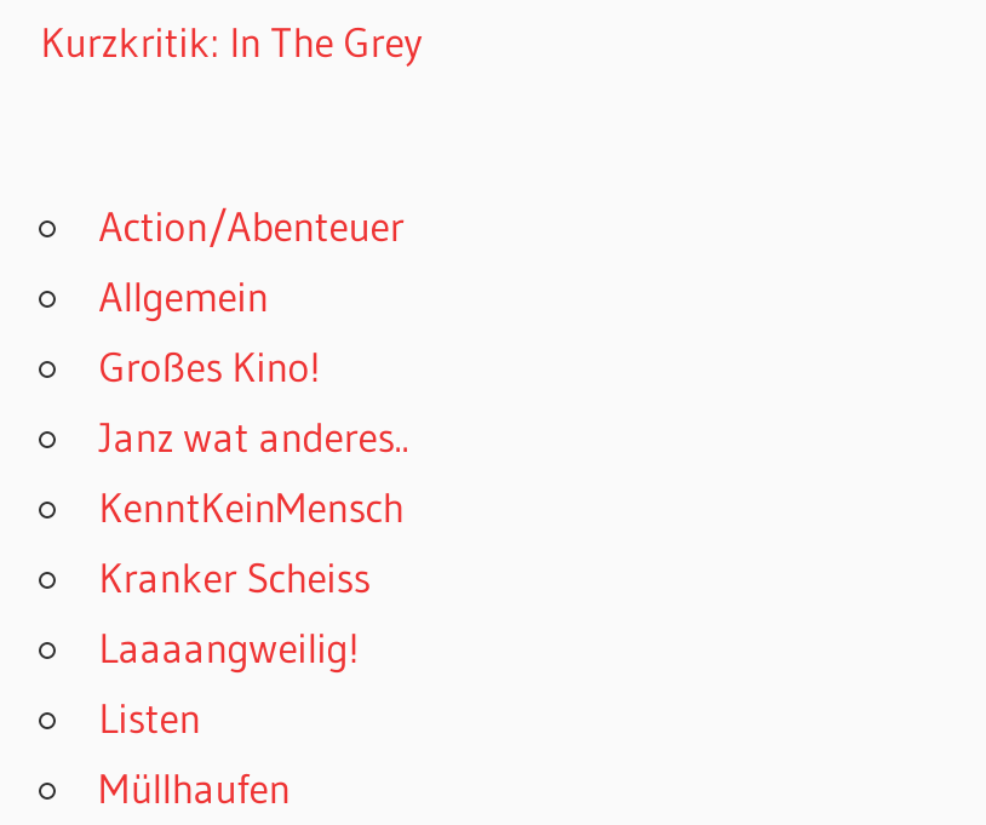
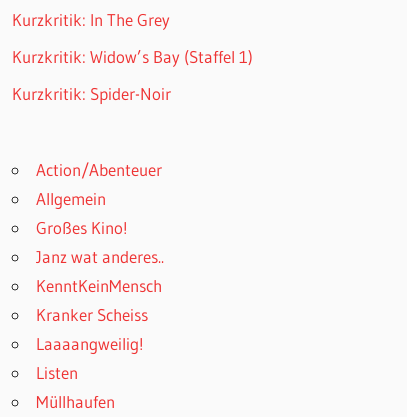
+ Kurzkritik: Widow’s Bay (Staffel 1)
+ Kurzkritik: Spider-Noir
